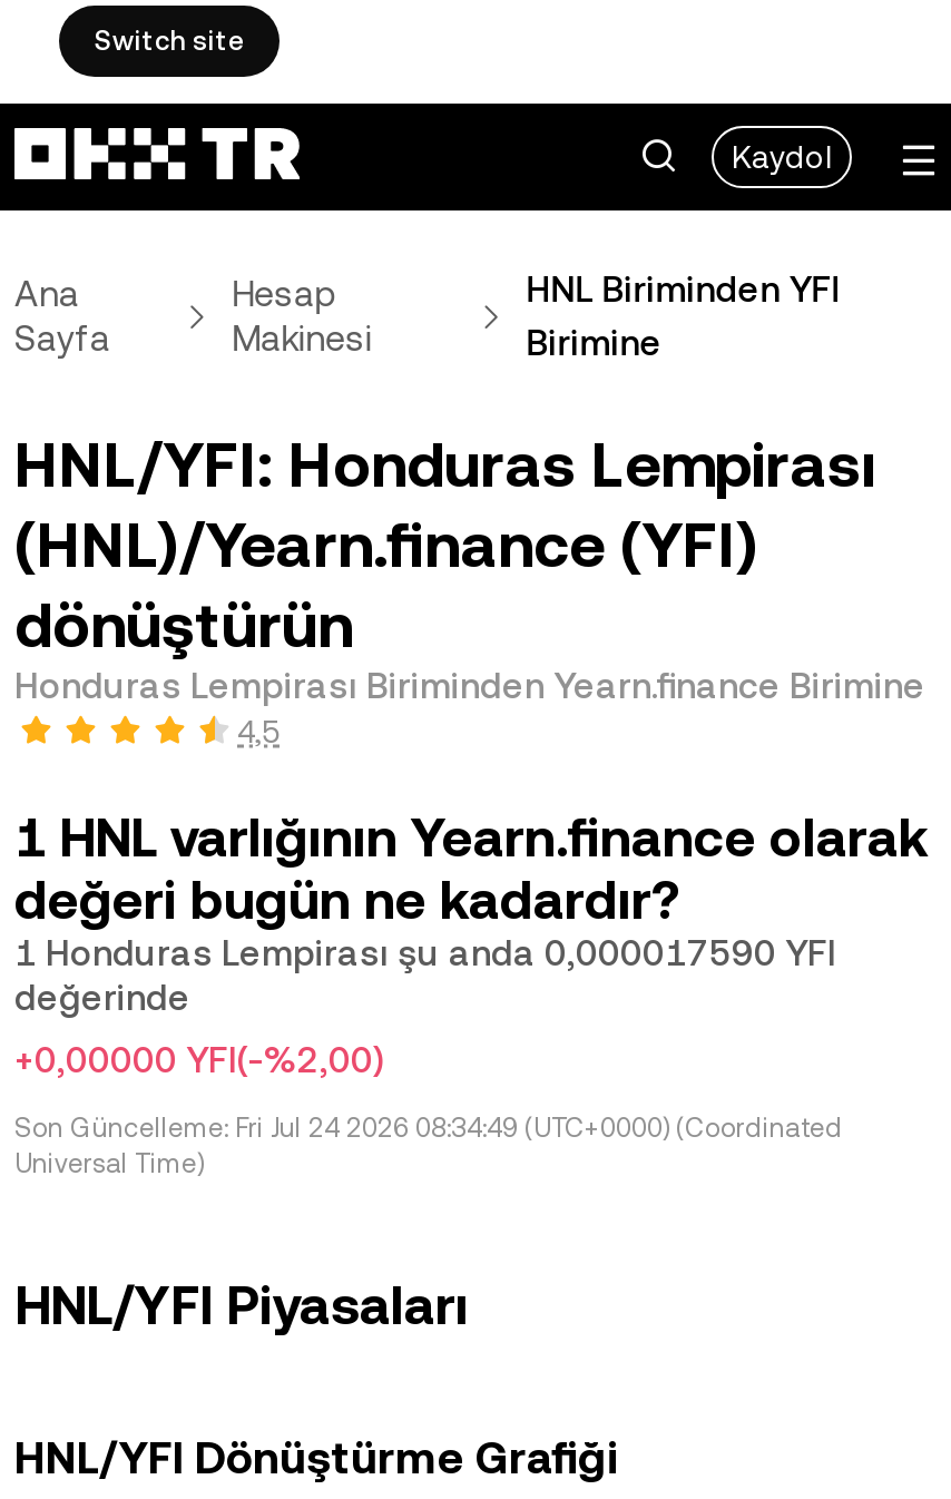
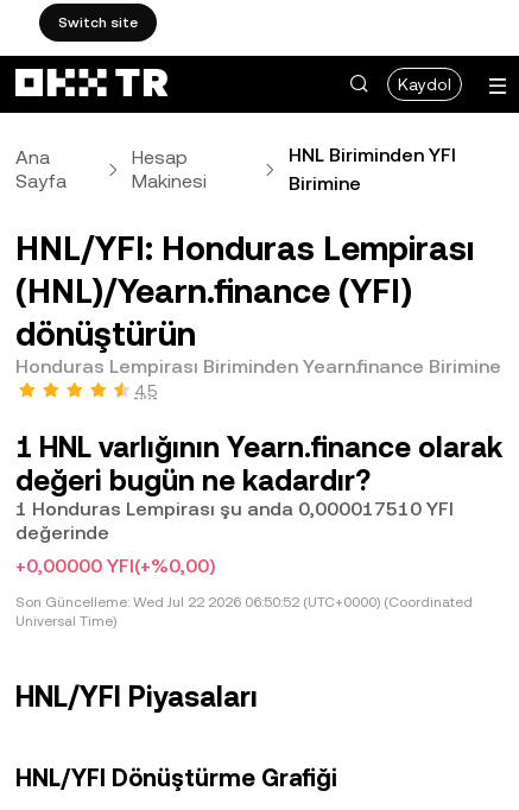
- 1 Honduras Lempirası şu anda 0,000017590 YFI
+ 1 Honduras Lempirası şu anda 0,000017510 YFI

- +0,00000 YFI(-%2,00)
+ +0,00000 YFI(+%0,00)

- Son Güncelleme: Fri Jul 24 2026 08:34:49 (UTC+0000) (Coordinated
+ Son Güncelleme: Wed Jul 22 2026 06:50:52 (UTC+0000) (Coordinated
